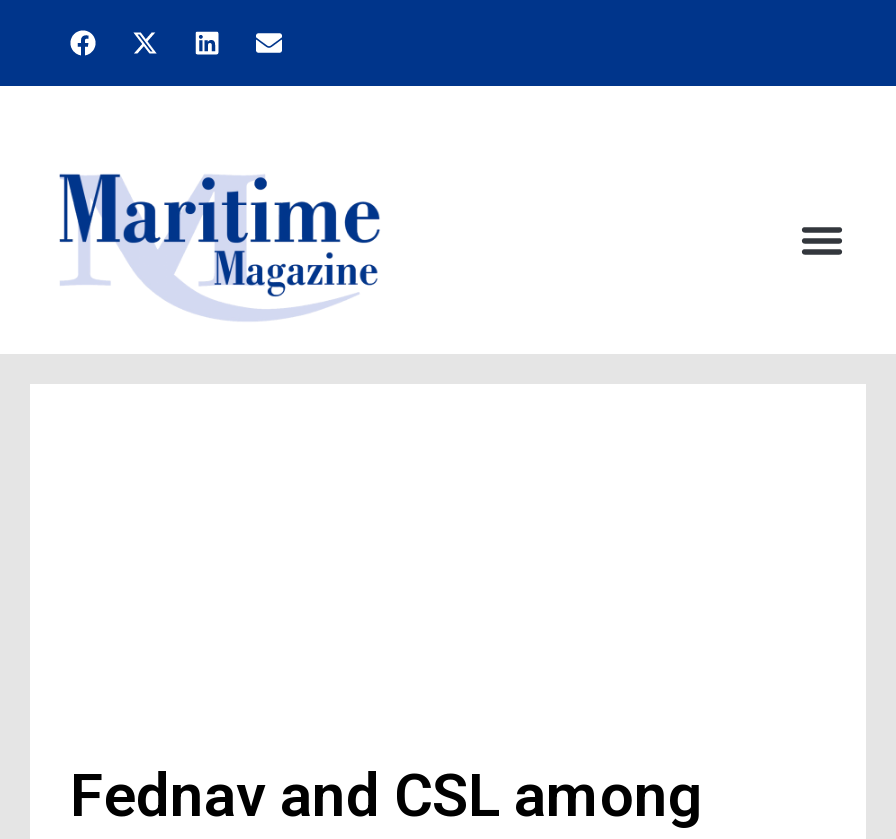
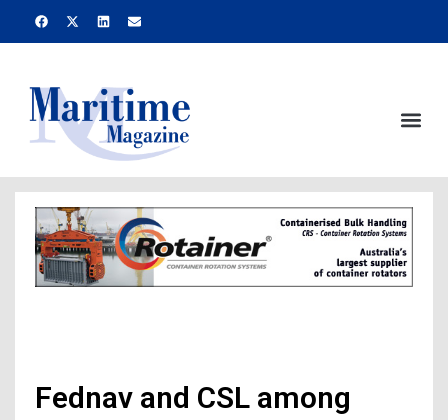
+ [image]
